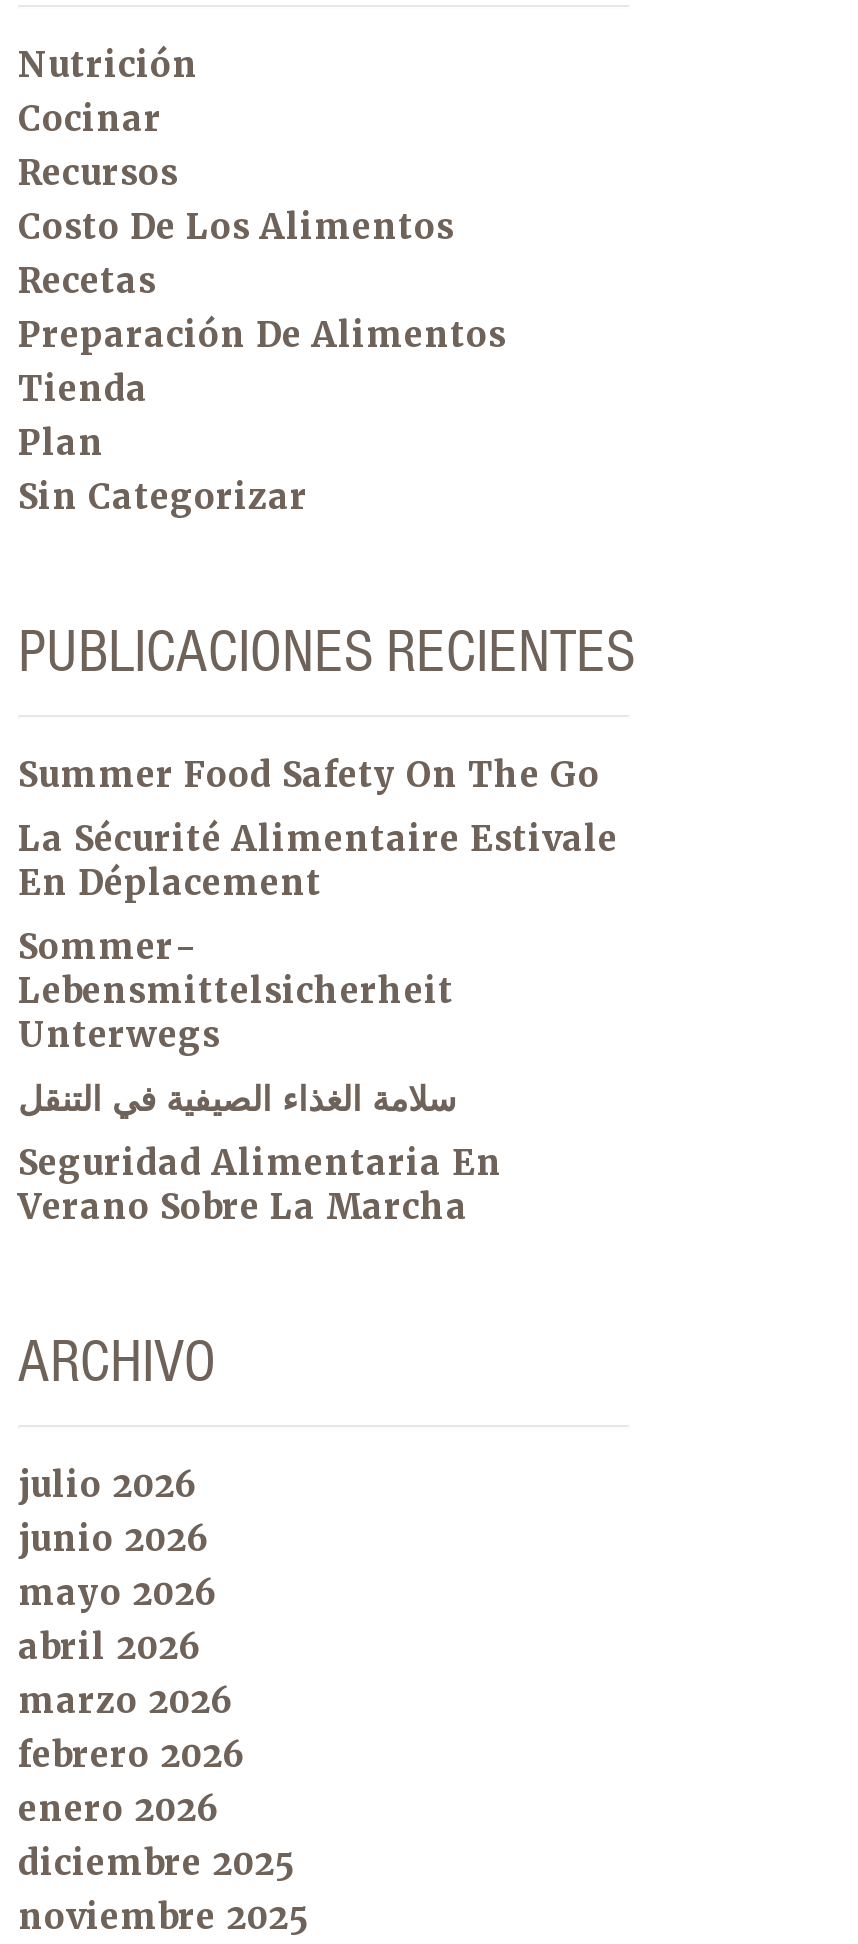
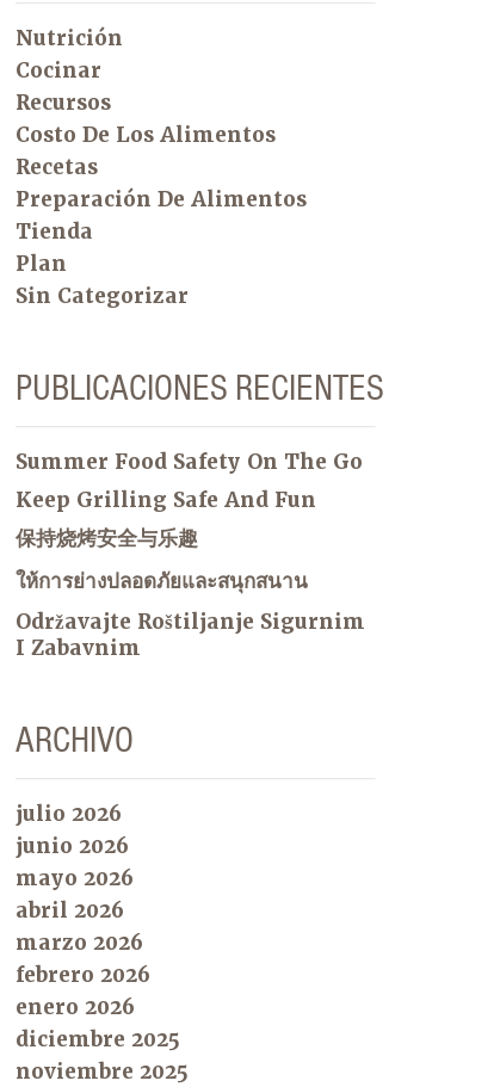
- La Sécurité Alimentaire Estivale
- En Déplacement
+ Keep Grilling Safe And Fun

- Sommer-
- Lebensmittelsicherheit
- Unterwegs
+ 保持烧烤安全与乐趣

- سلامة الغذاء الصيفية في التنقل
+ ให้การย่างปลอดภัยและสนุกสนาน

- Seguridad Alimentaria En
- Verano Sobre La Marcha
+ Održavajte Roštiljanje Sigurnim
+ I Zabavnim
